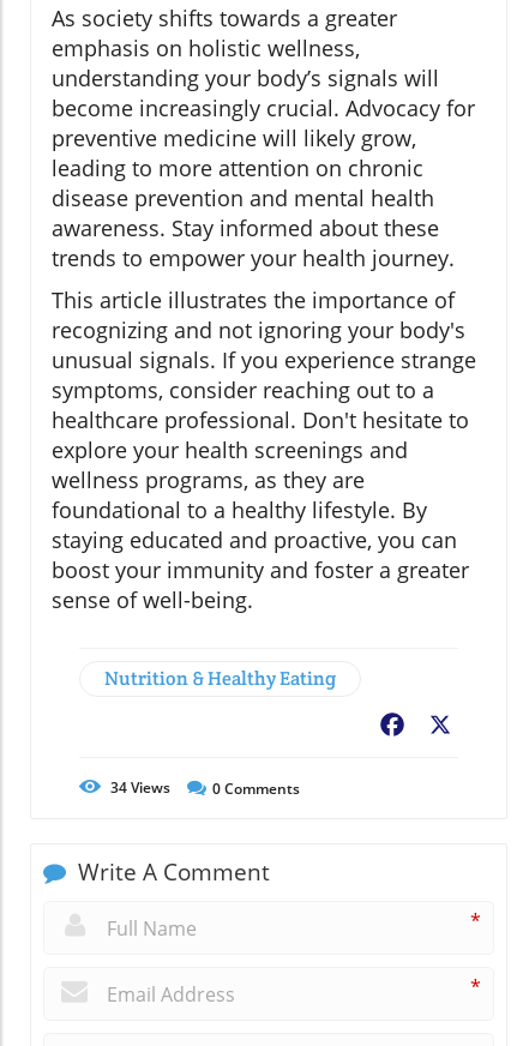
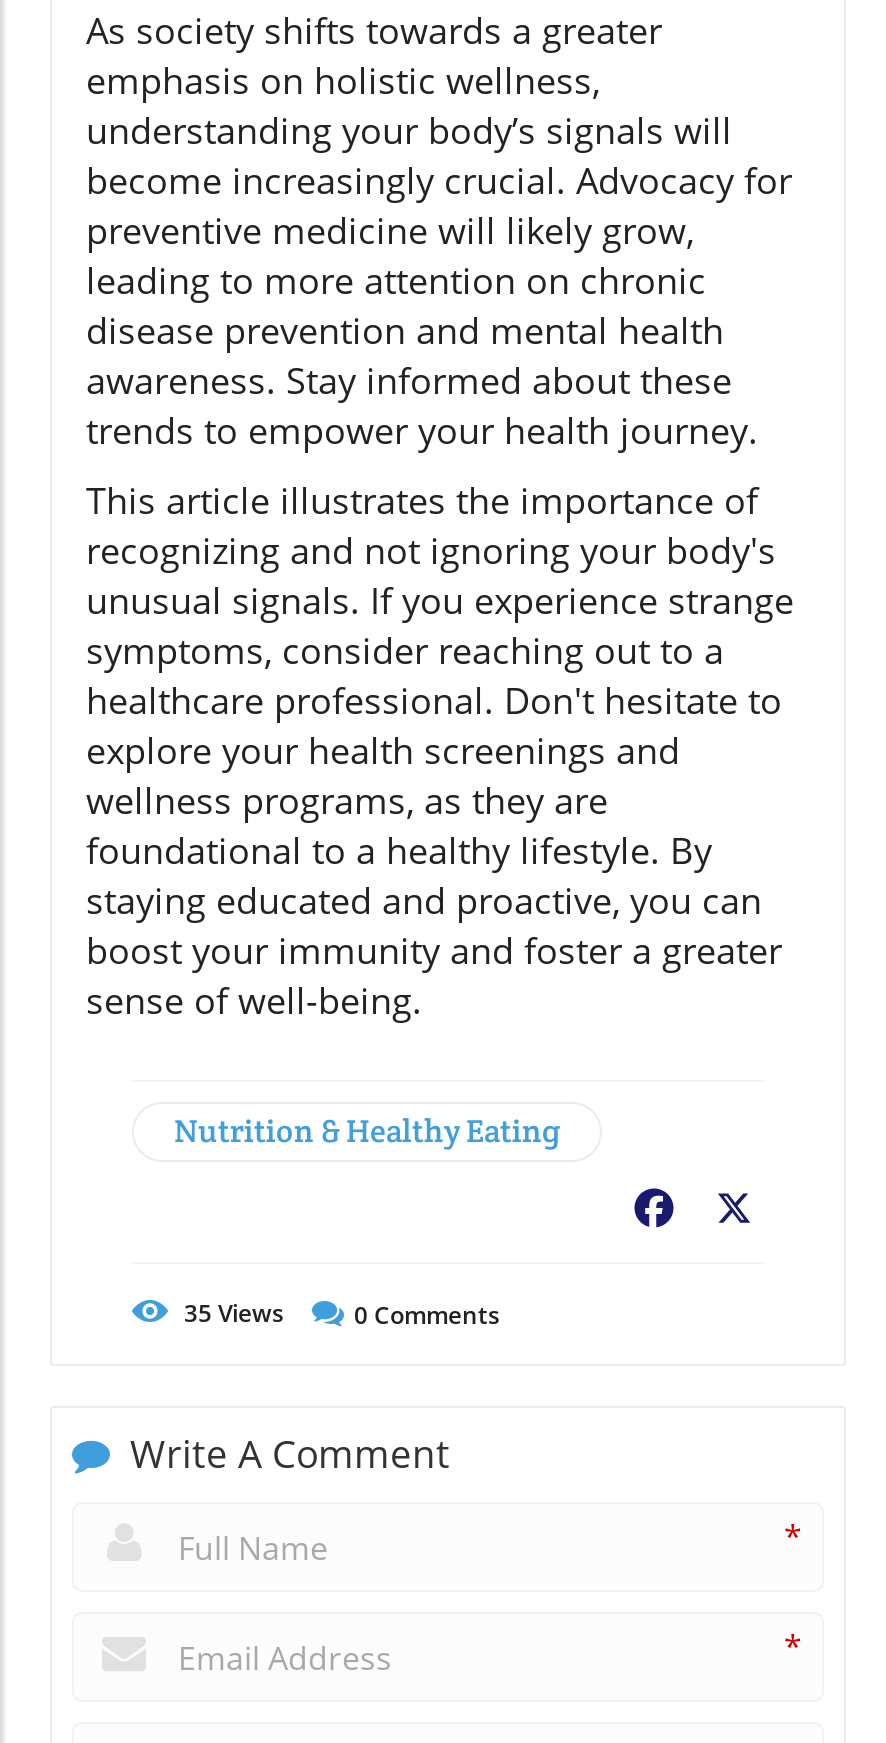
- 34 Views
+ 35 Views
